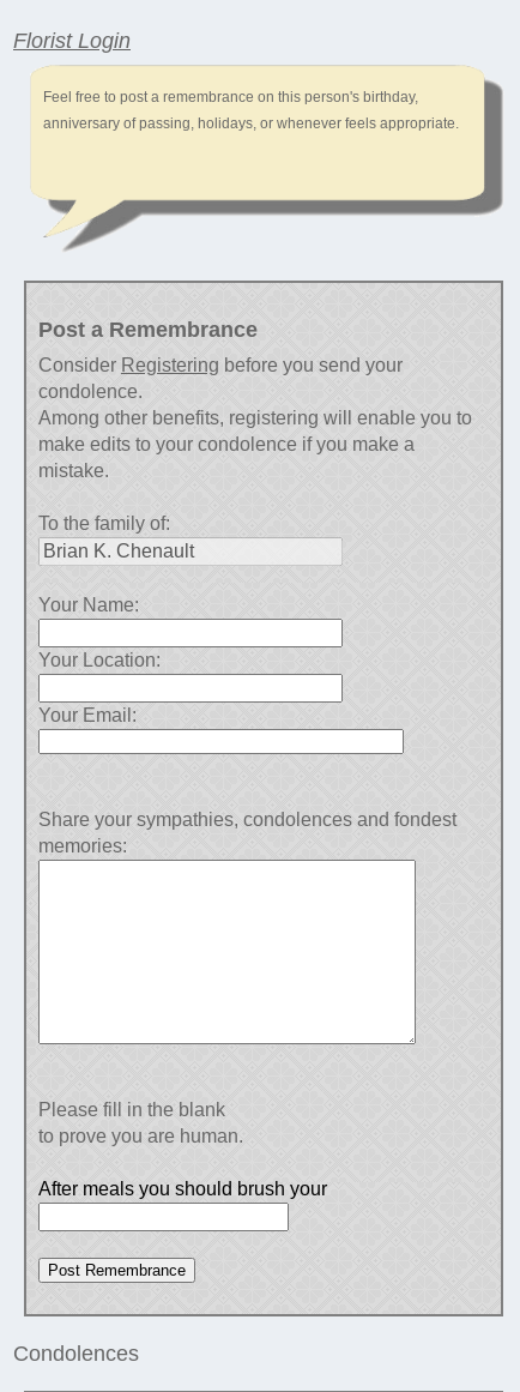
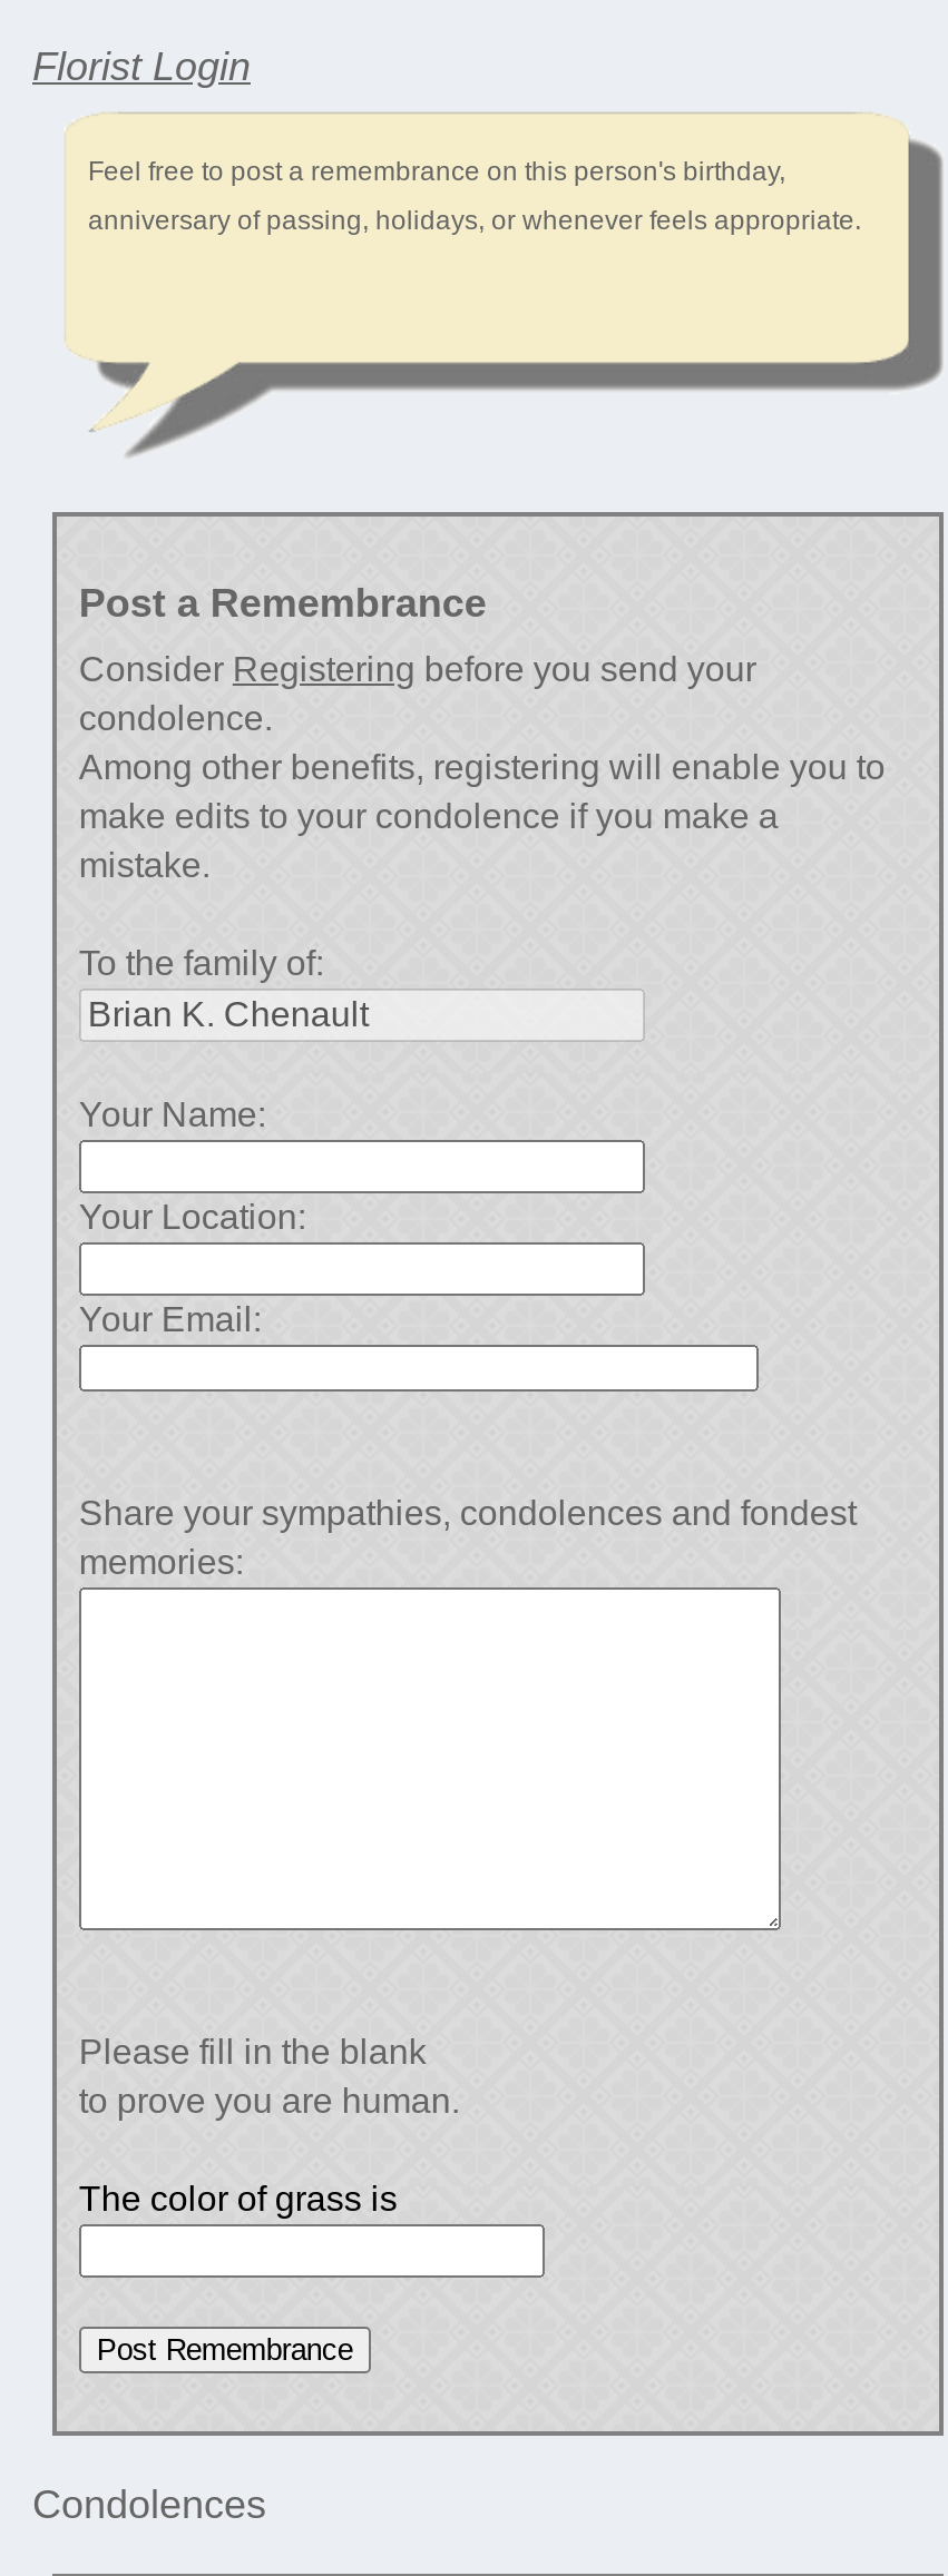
- After meals you should brush your
+ The color of grass is
